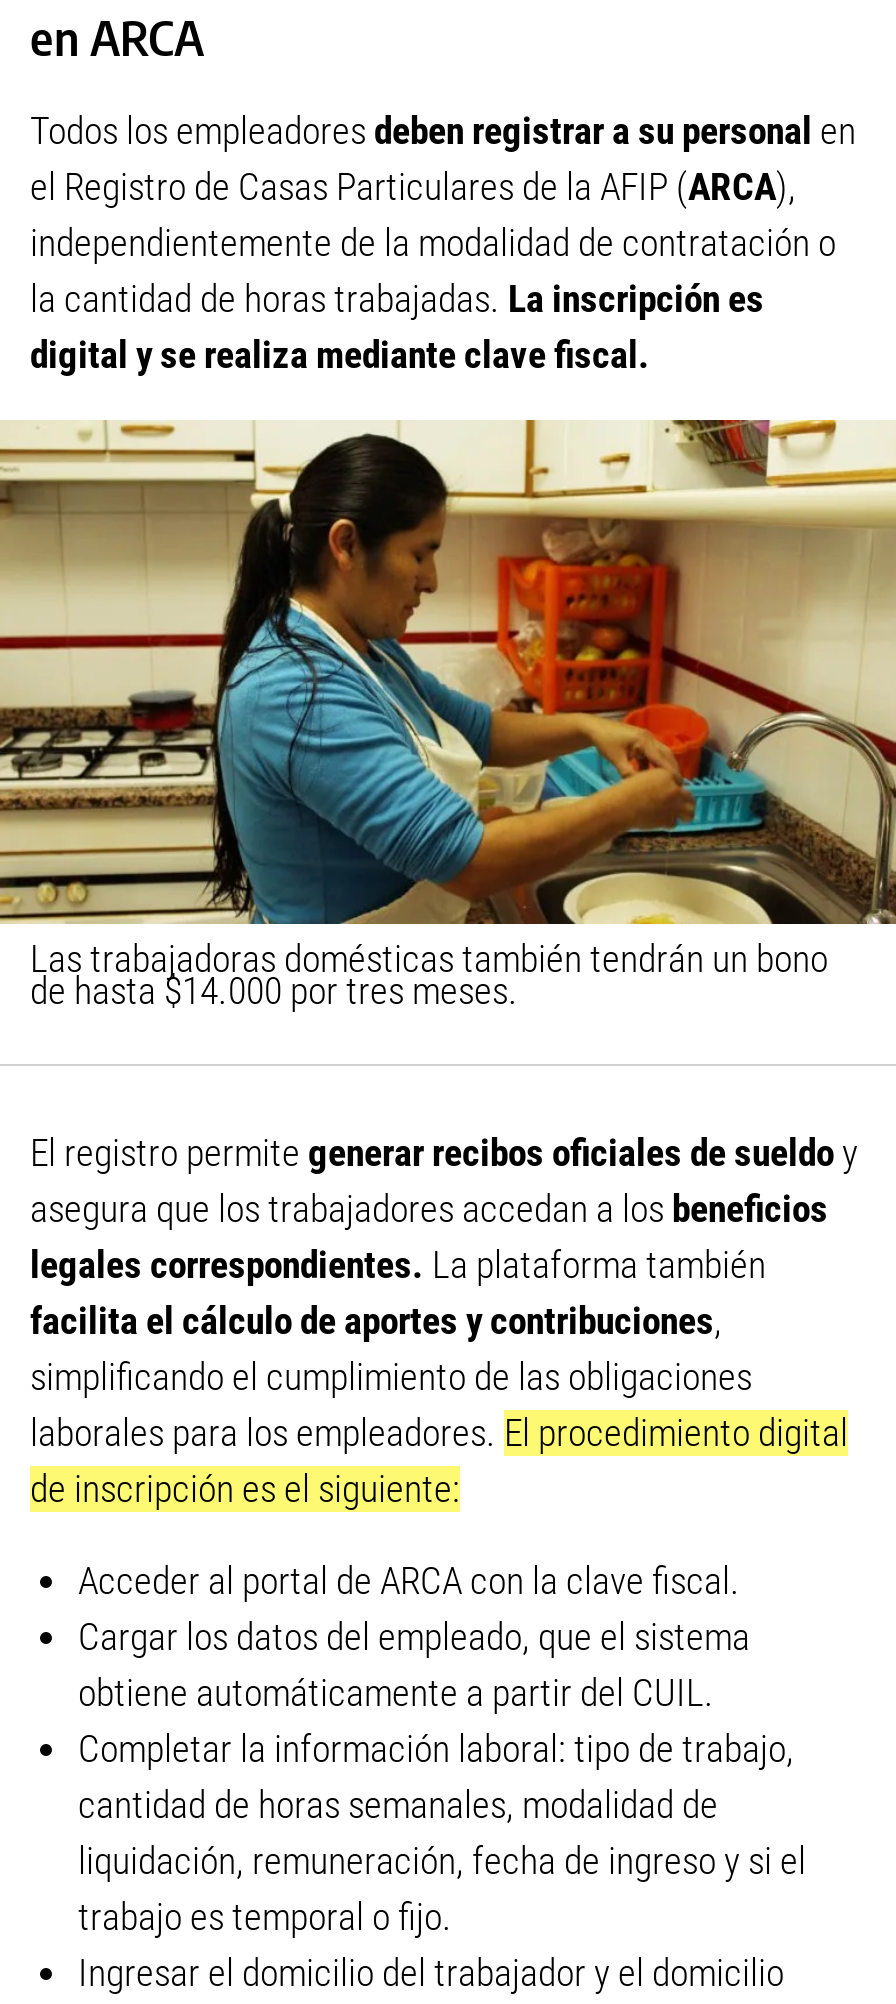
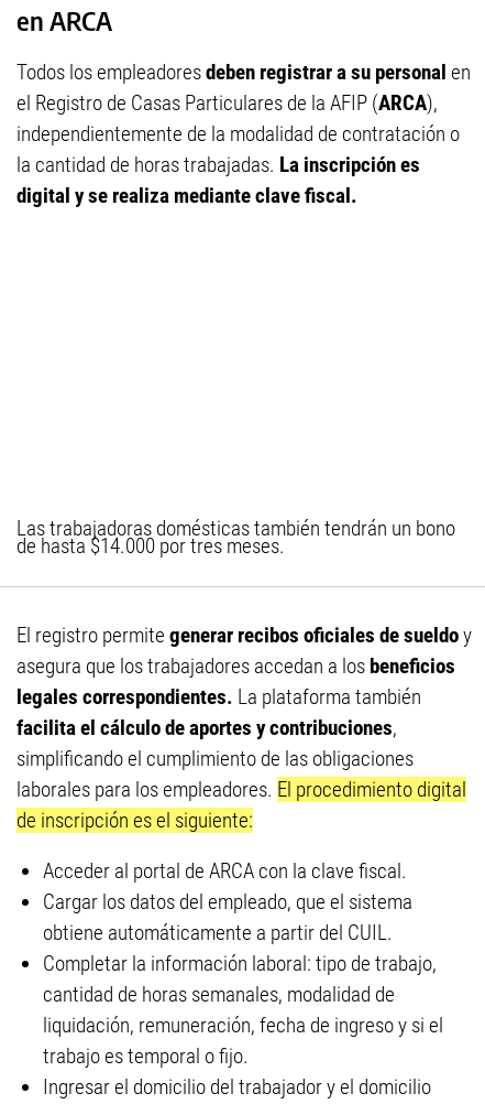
- [image]
